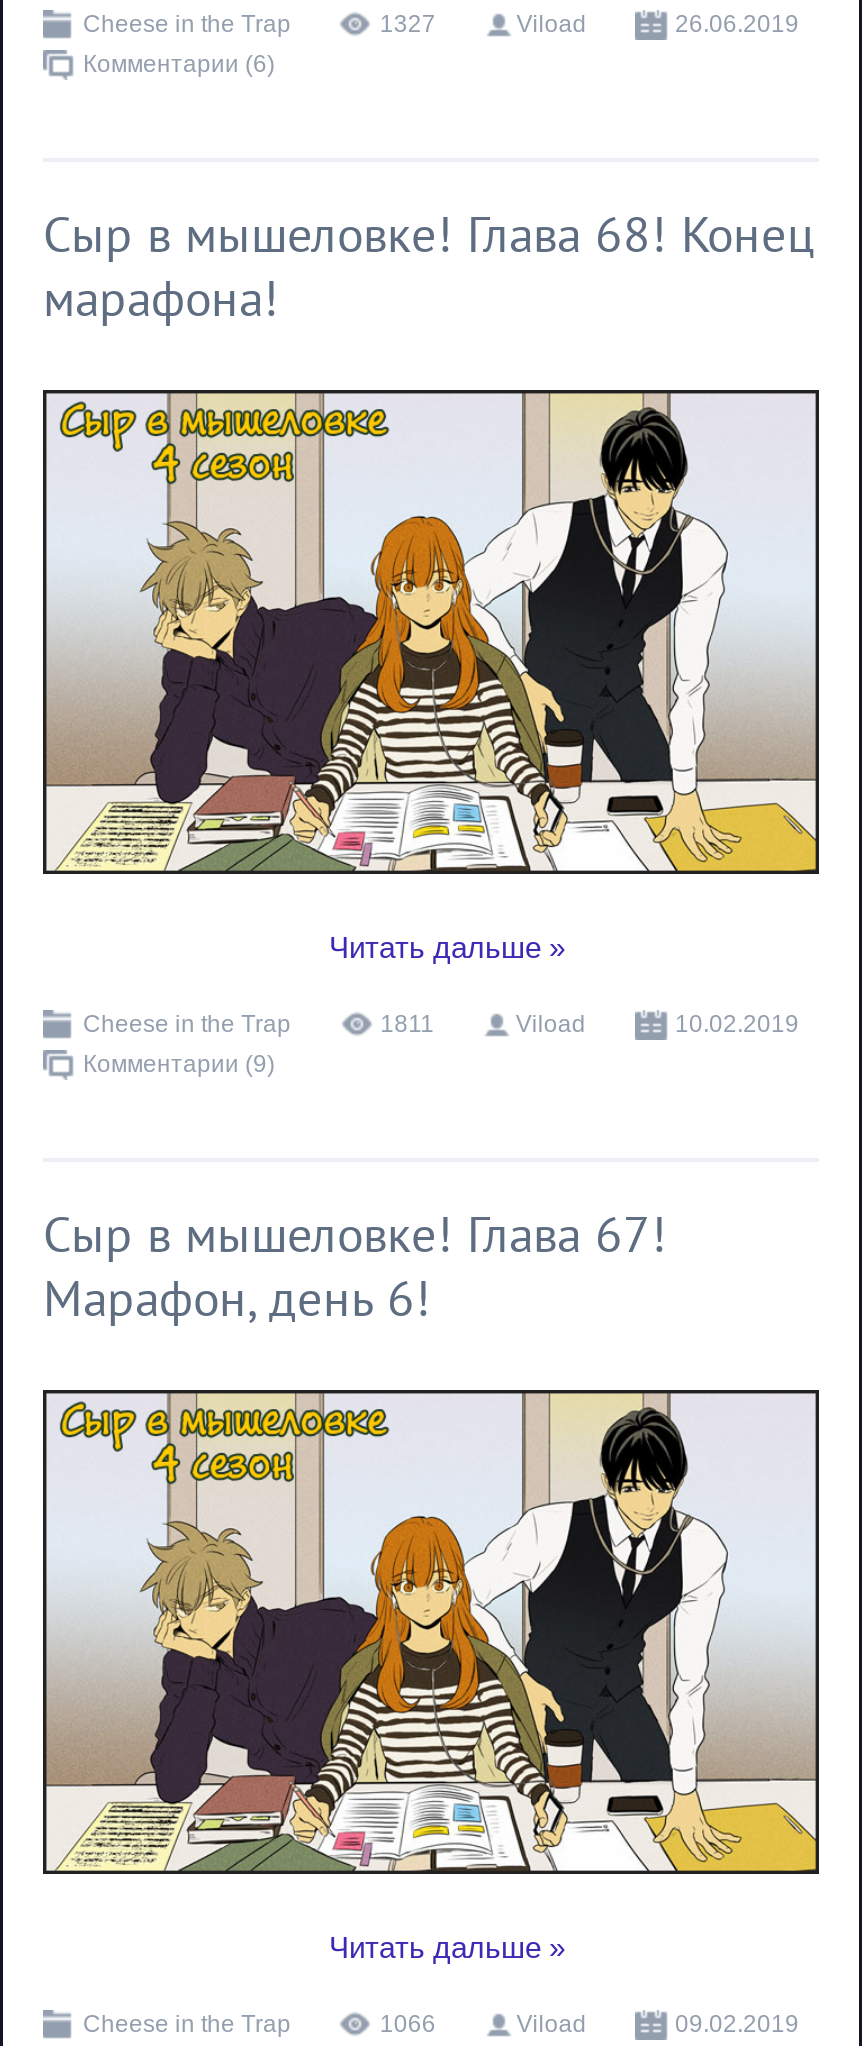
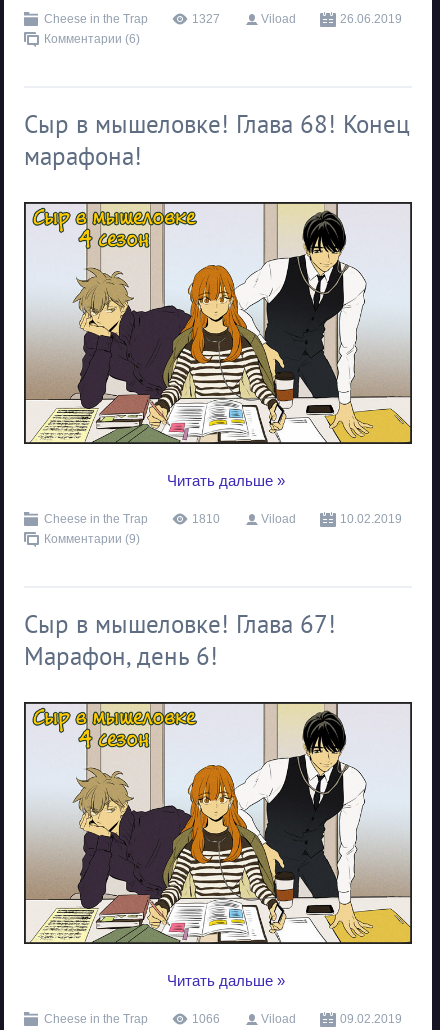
- 1811
+ 1810
